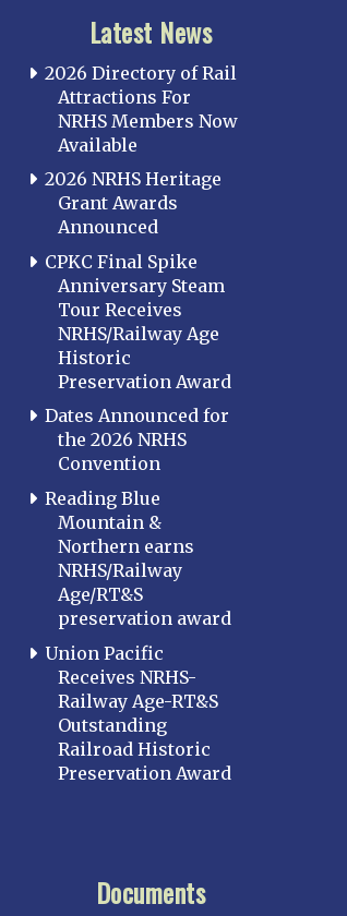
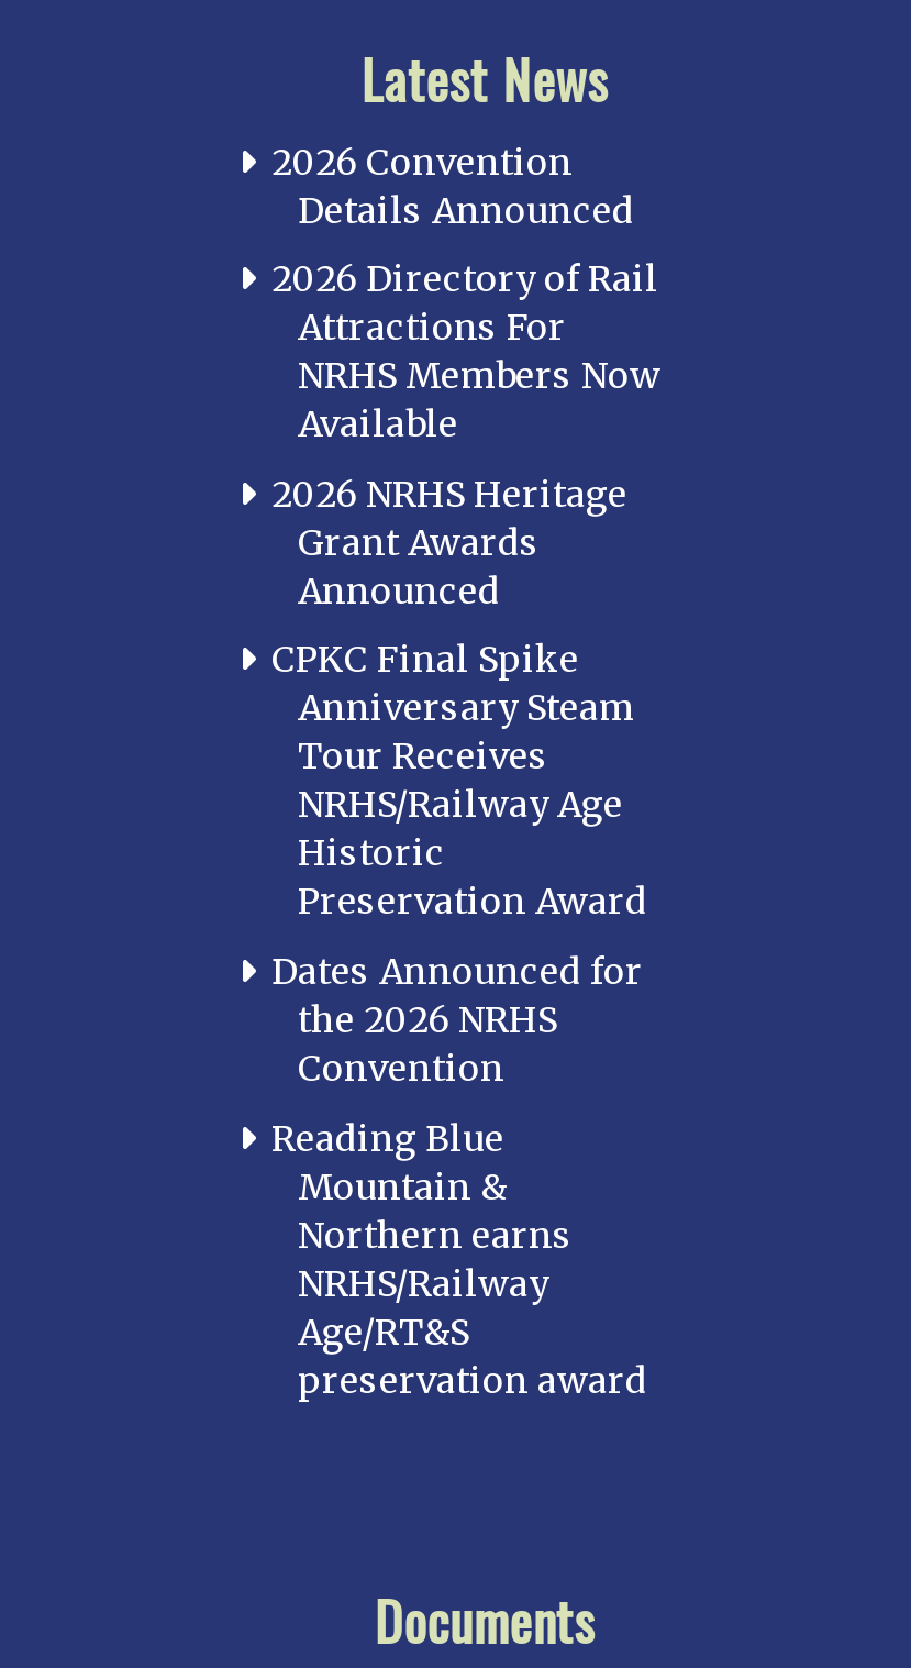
+ 2026 Convention
+ Details Announced

moved down: 2026 Directory of Rail | Attractions For | NRHS Members Now | ... | Age/RT&S | preservation award

- Union Pacific
- Receives NRHS-
- Railway Age-RT&S
- Outstanding
- Railroad Historic
- Preservation Award
